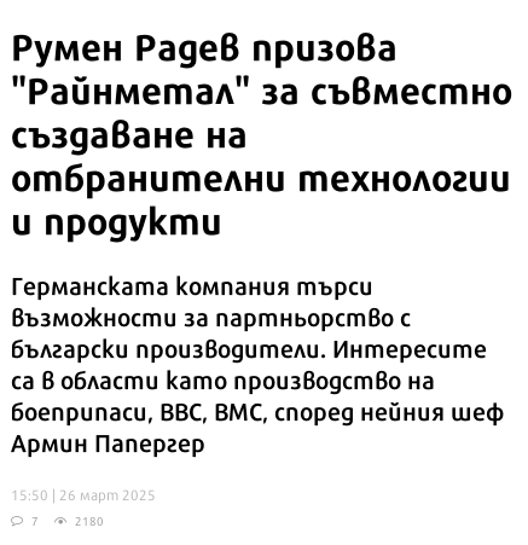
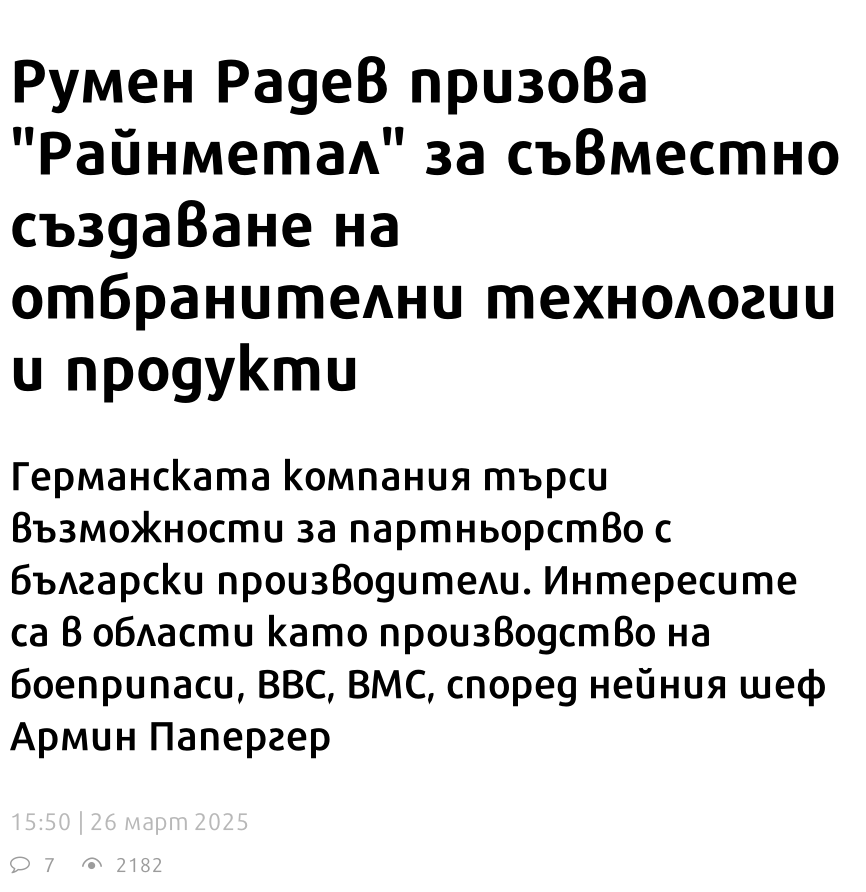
- 7 2180
+ 7 2182
